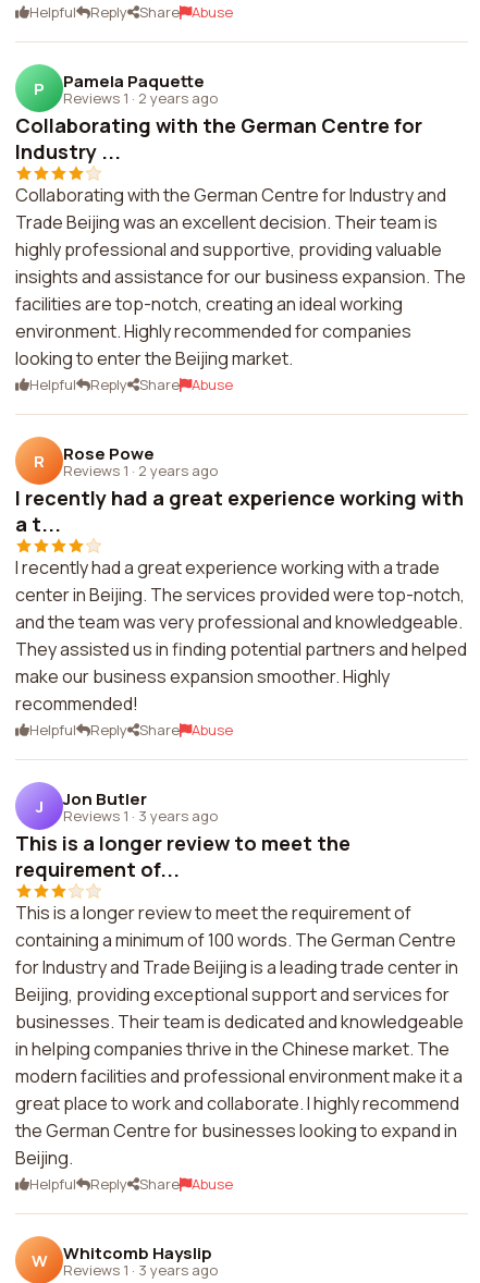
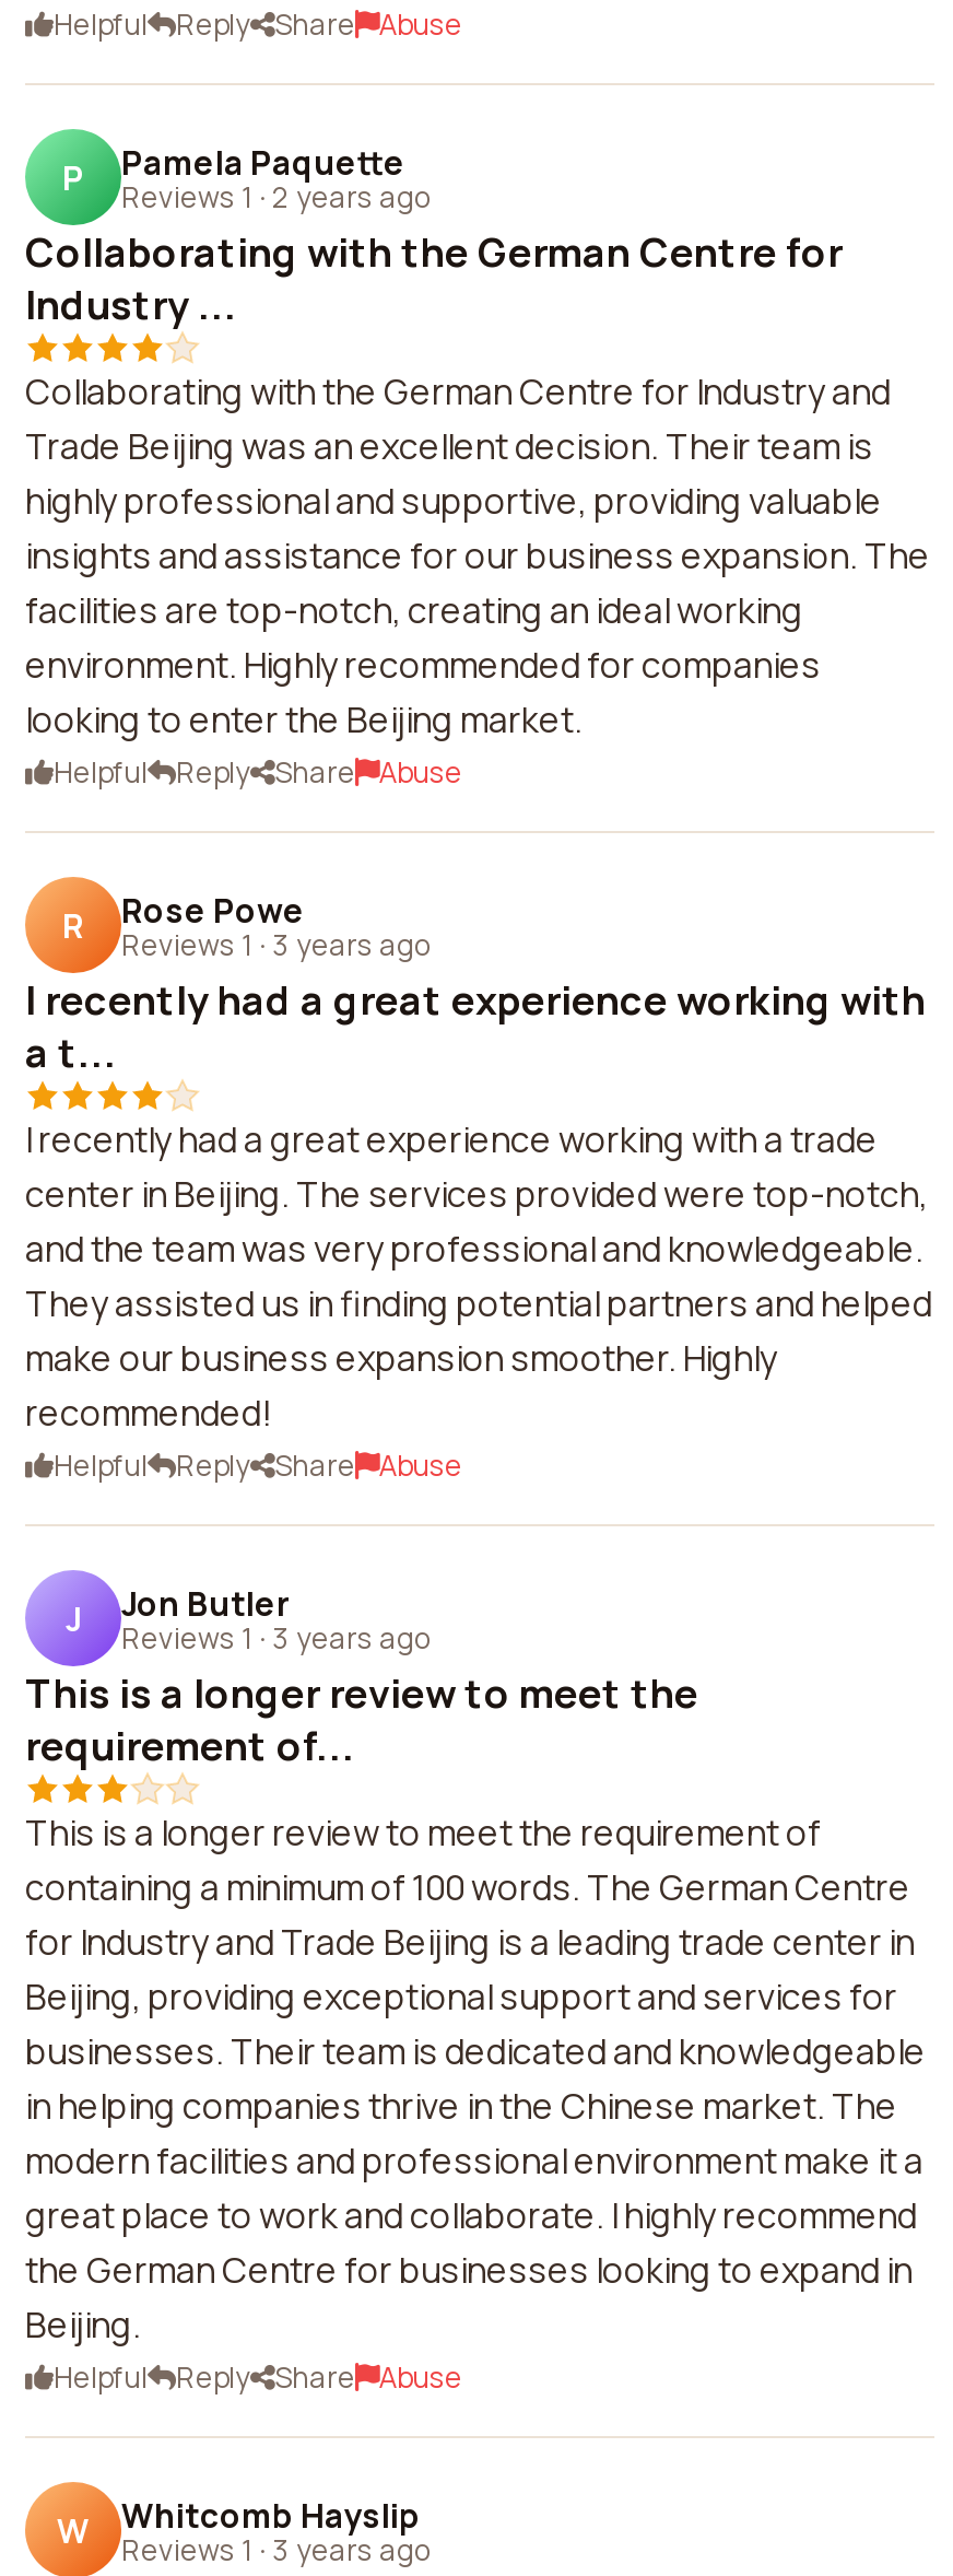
- Reviews 1 ·2 years ago
+ Reviews 1 ·3 years ago
